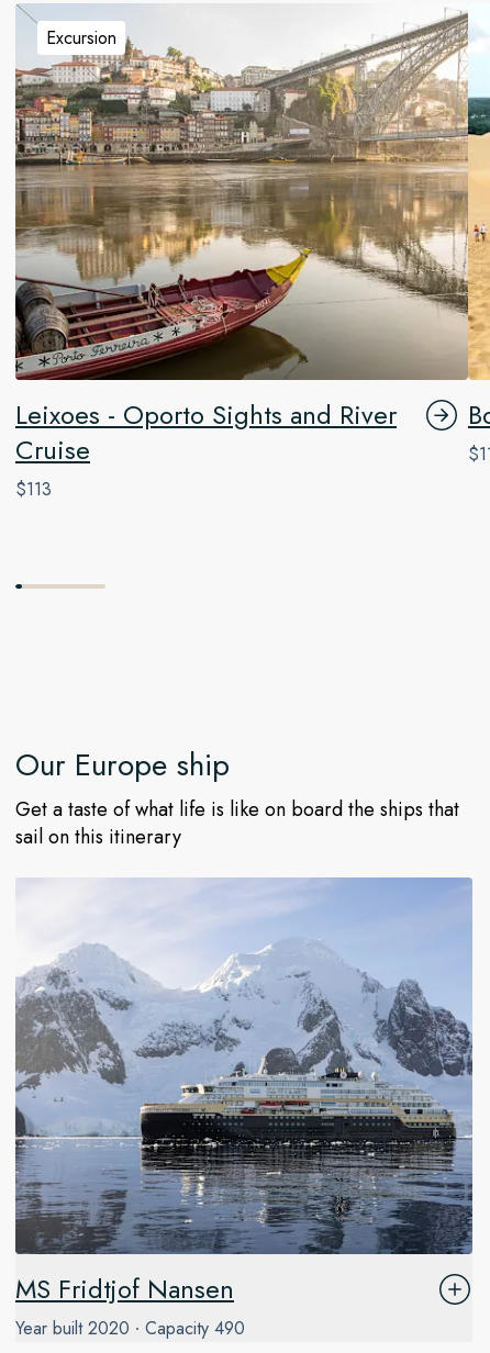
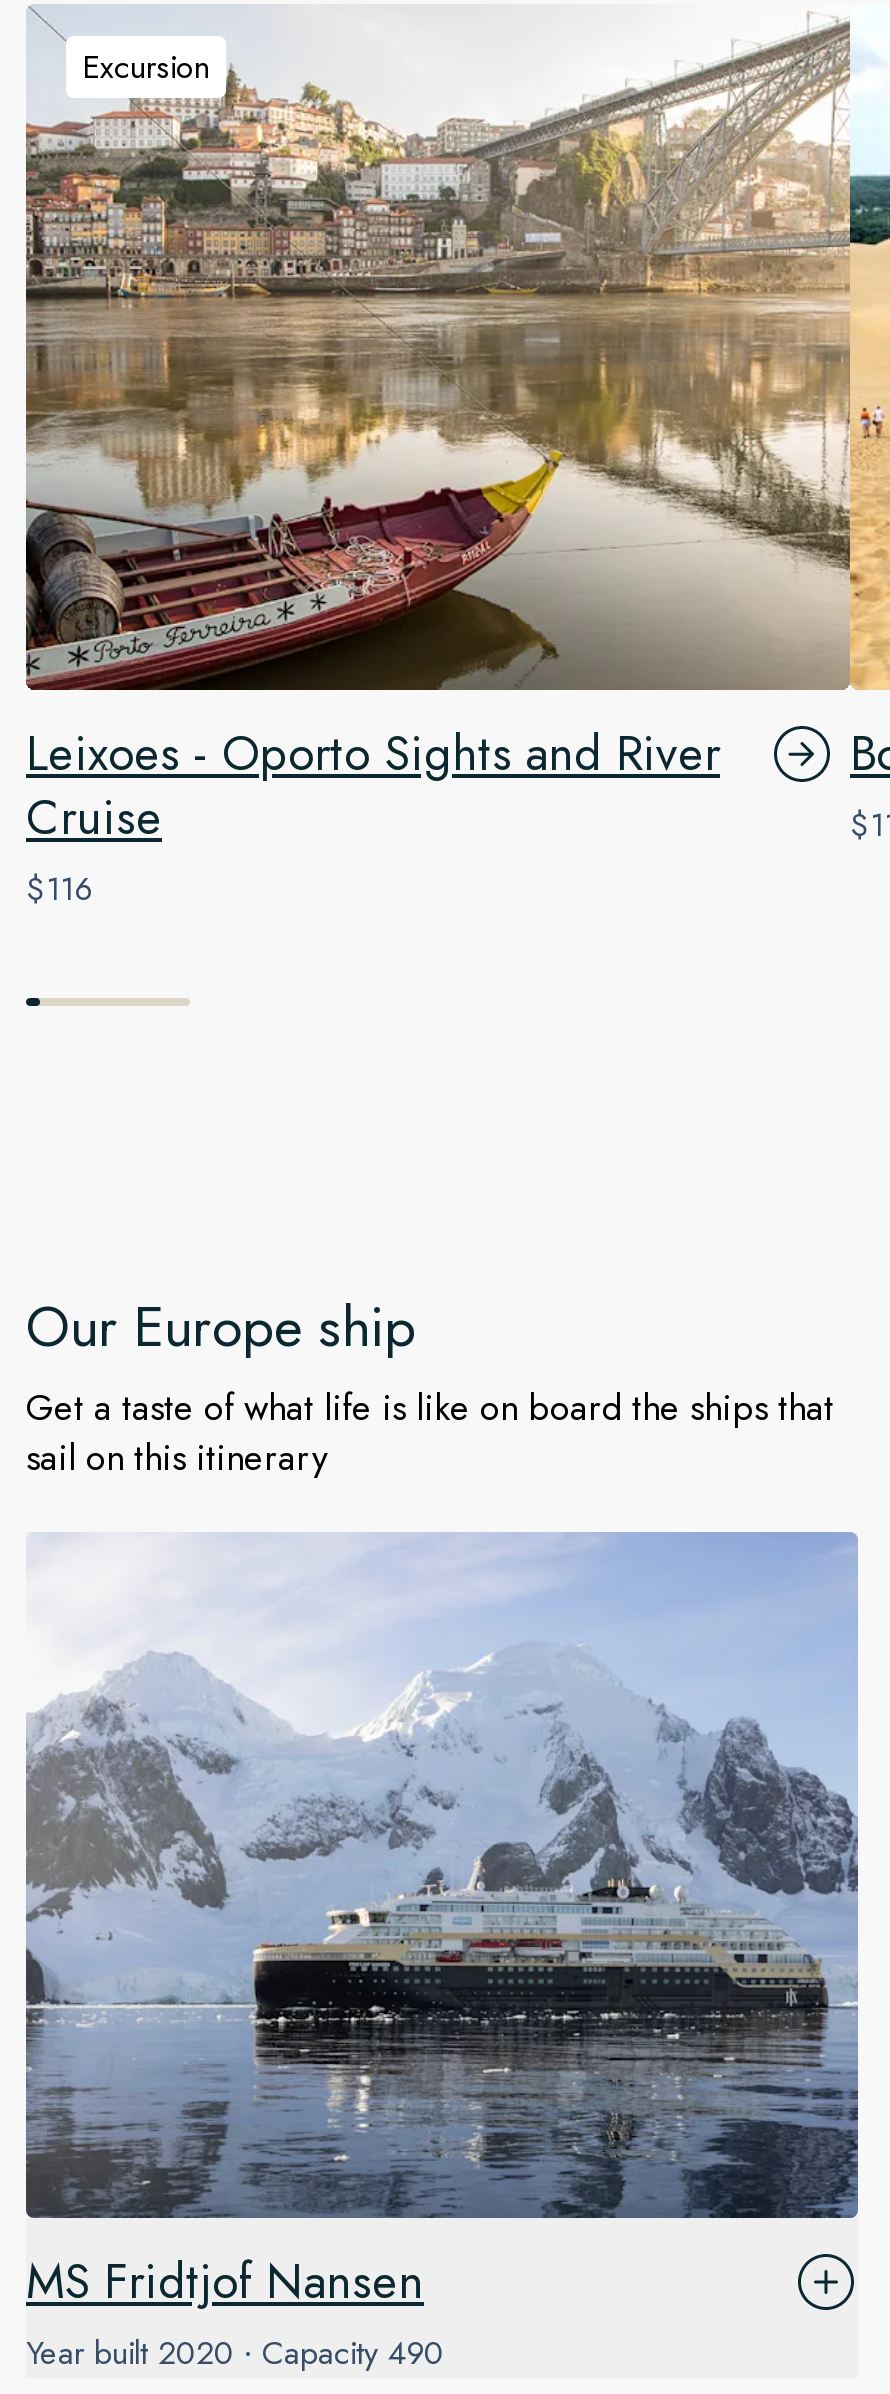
- $113
+ $116
